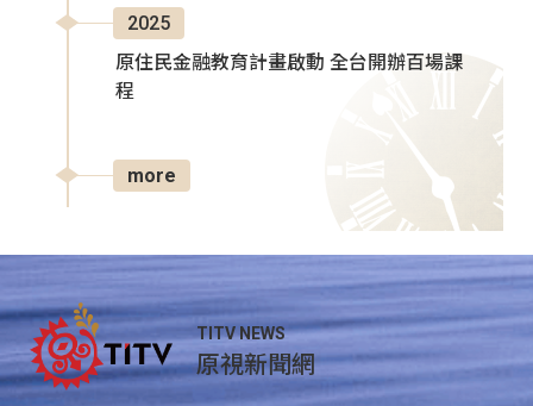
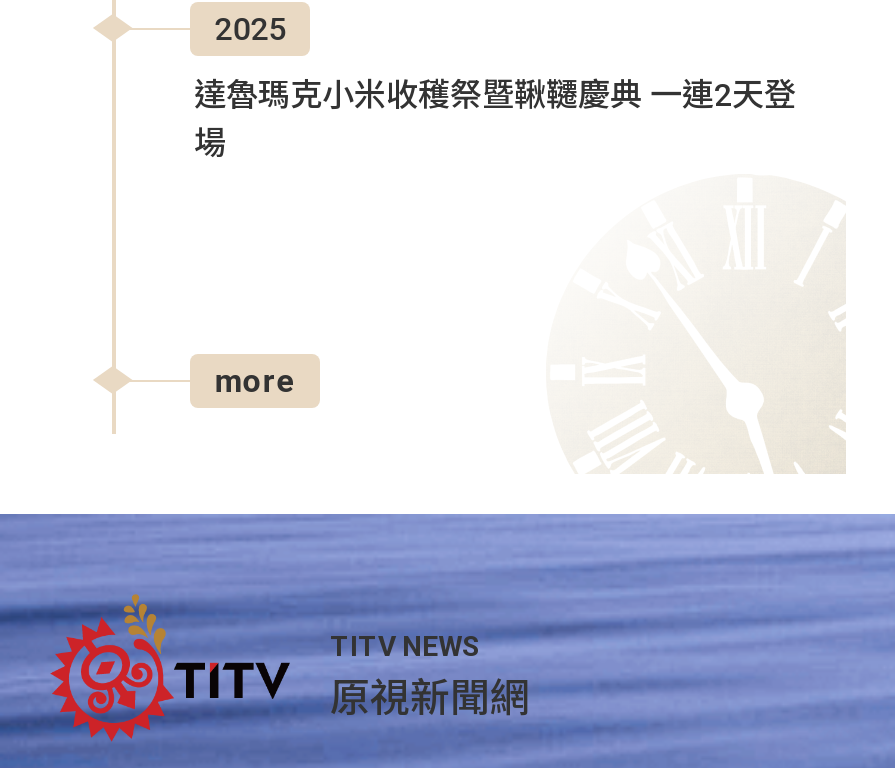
- 原住民金融教育計畫啟動 全台開辦百場課
- 程
+ 達魯瑪克小米收穫祭暨鞦韆慶典 一連2天登
+ 場
